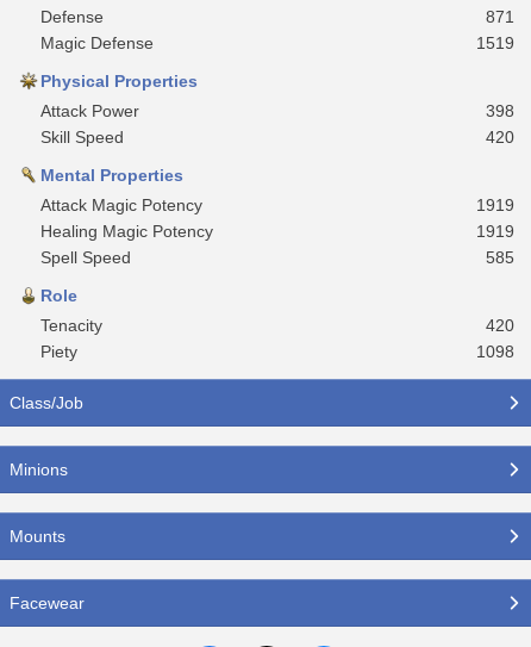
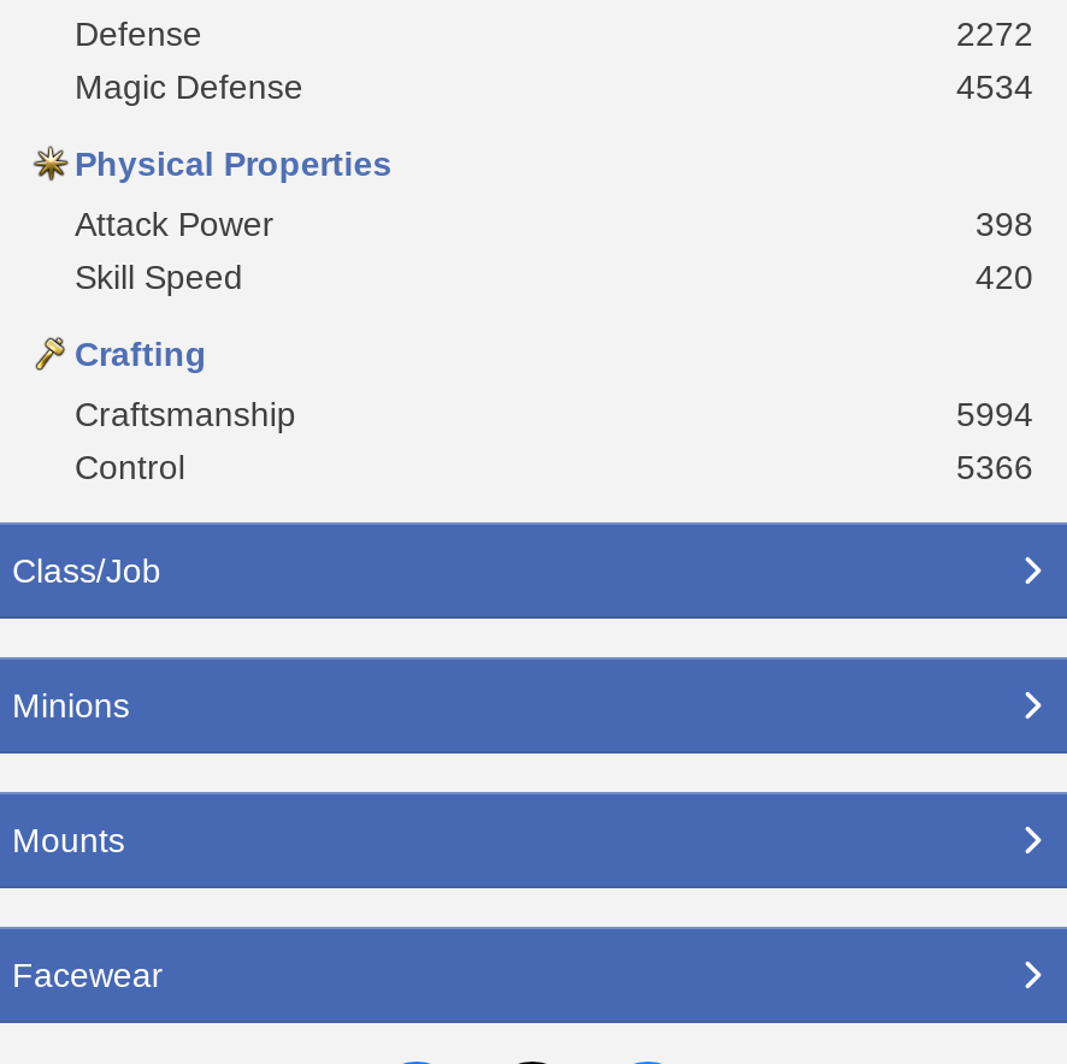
- 871
+ 2272

- 1519
+ 4534

- Mental Properties
- Attack Magic Potency
- 1919
- Healing Magic Potency
- 1919
- Spell Speed
- 585
- Role
- Tenacity
- 420
- Piety
- 1098
+ Crafting
+ Craftsmanship
+ 5994
+ Control
+ 5366
